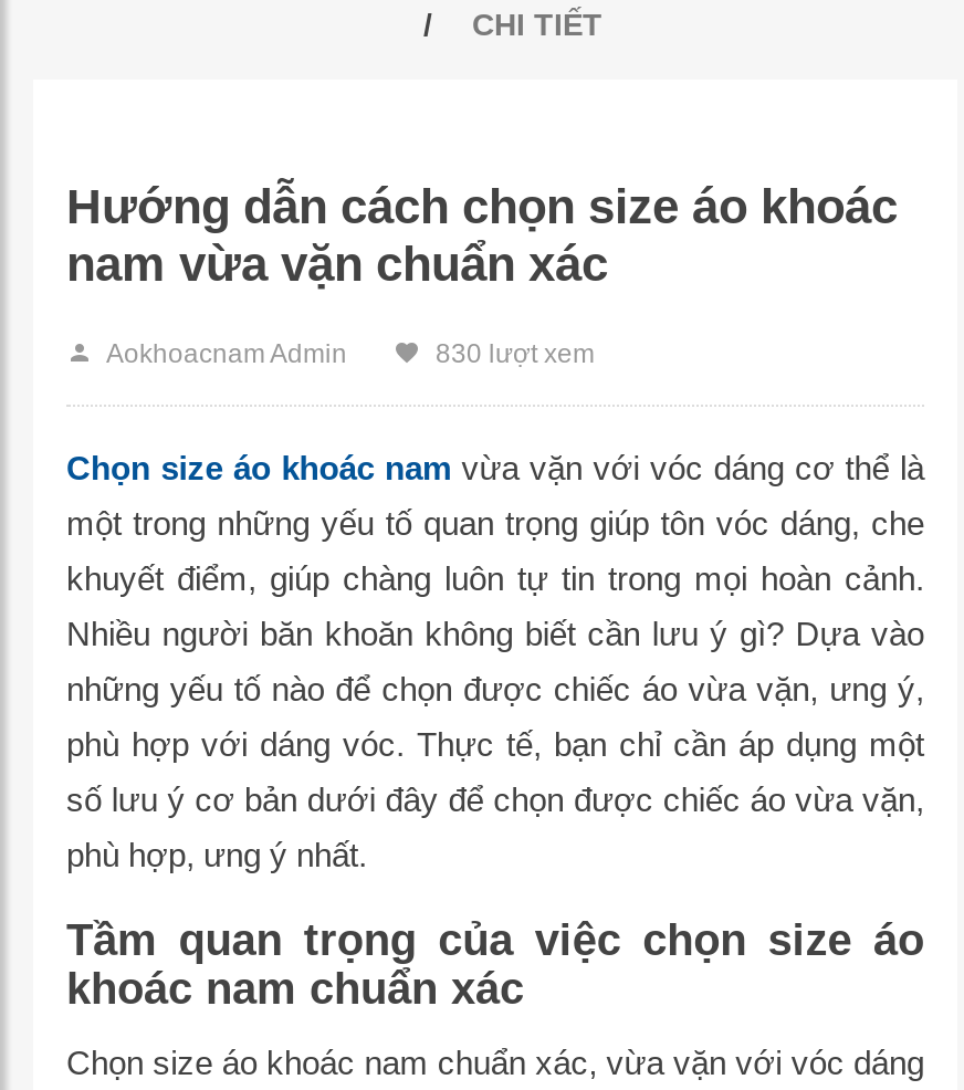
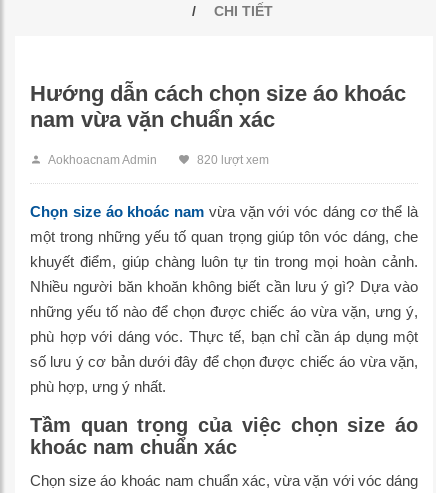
- 830 lượt xem
+ 820 lượt xem
